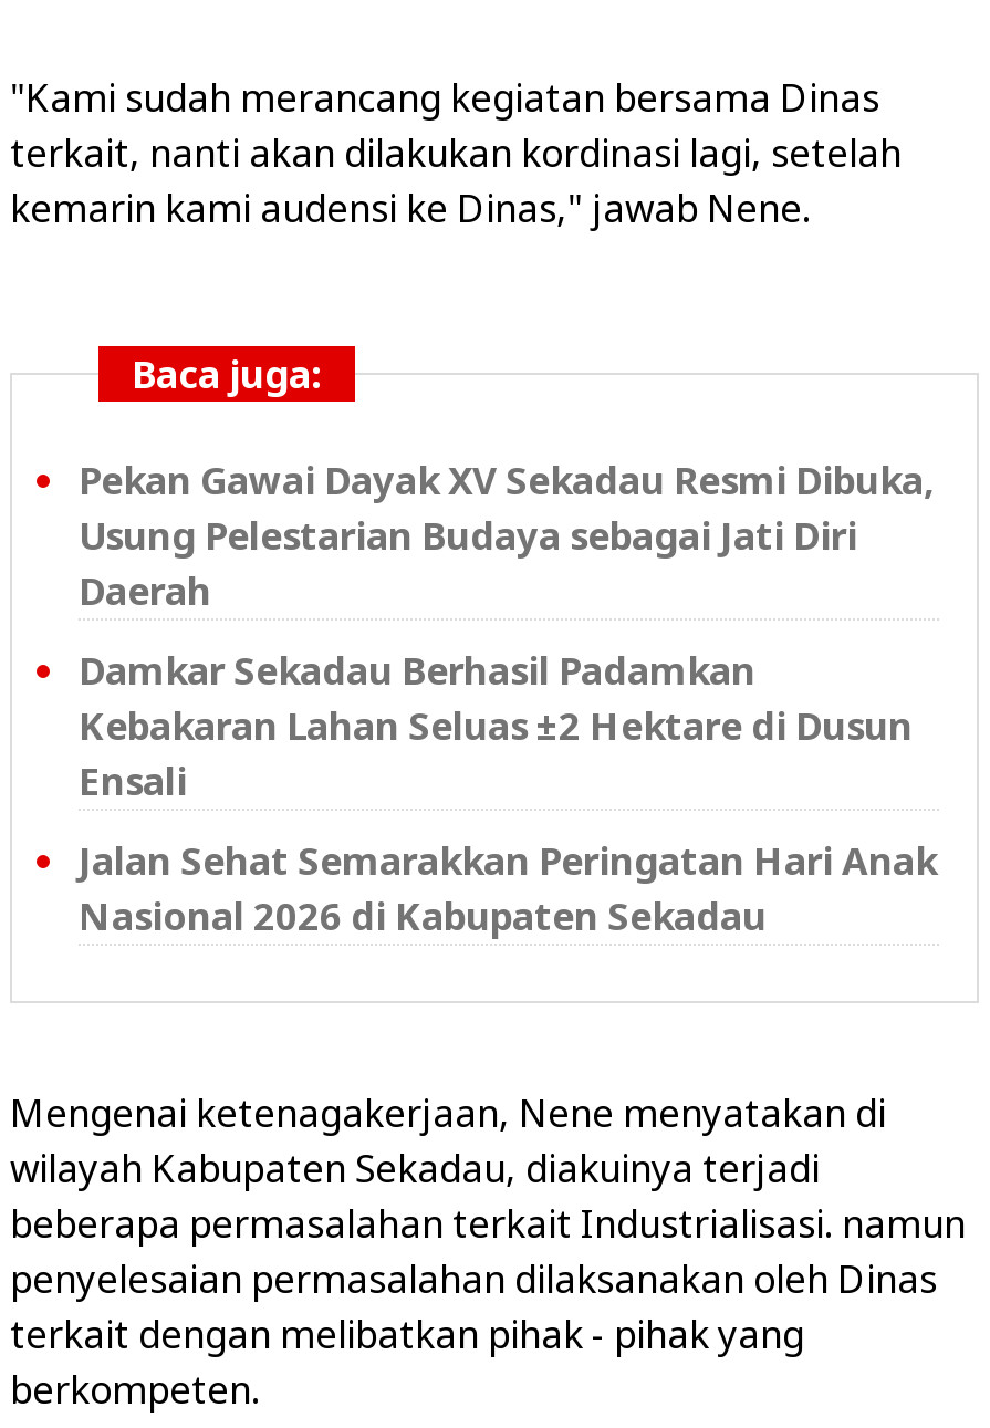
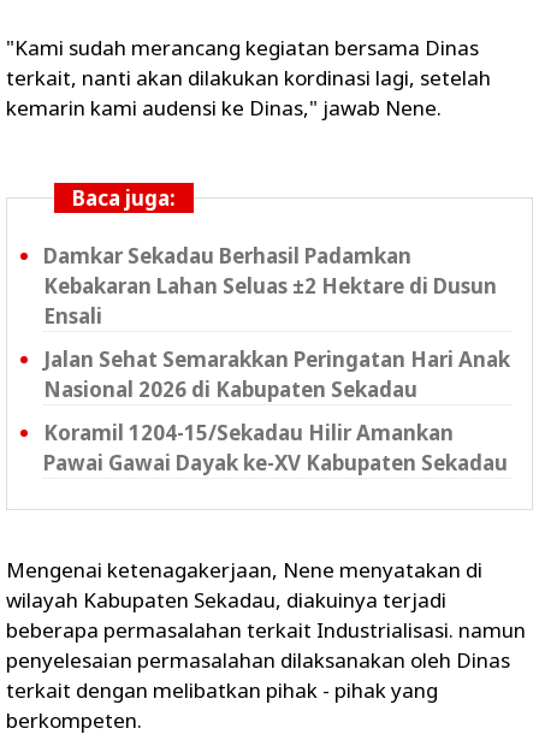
- Pekan Gawai Dayak XV Sekadau Resmi Dibuka,
- Usung Pelestarian Budaya sebagai Jati Diri
- Daerah

moved up: Damkar Sekadau Berhasil Padamkan | Kebakaran Lahan Seluas ±2 Hektare di Dusun | Ensali | Jalan Sehat Semarakkan Peringatan Hari Anak | Nasional 2026 di Kabupaten Sekadau

+ Koramil 1204-15/Sekadau Hilir Amankan
+ Pawai Gawai Dayak ke-XV Kabupaten Sekadau
